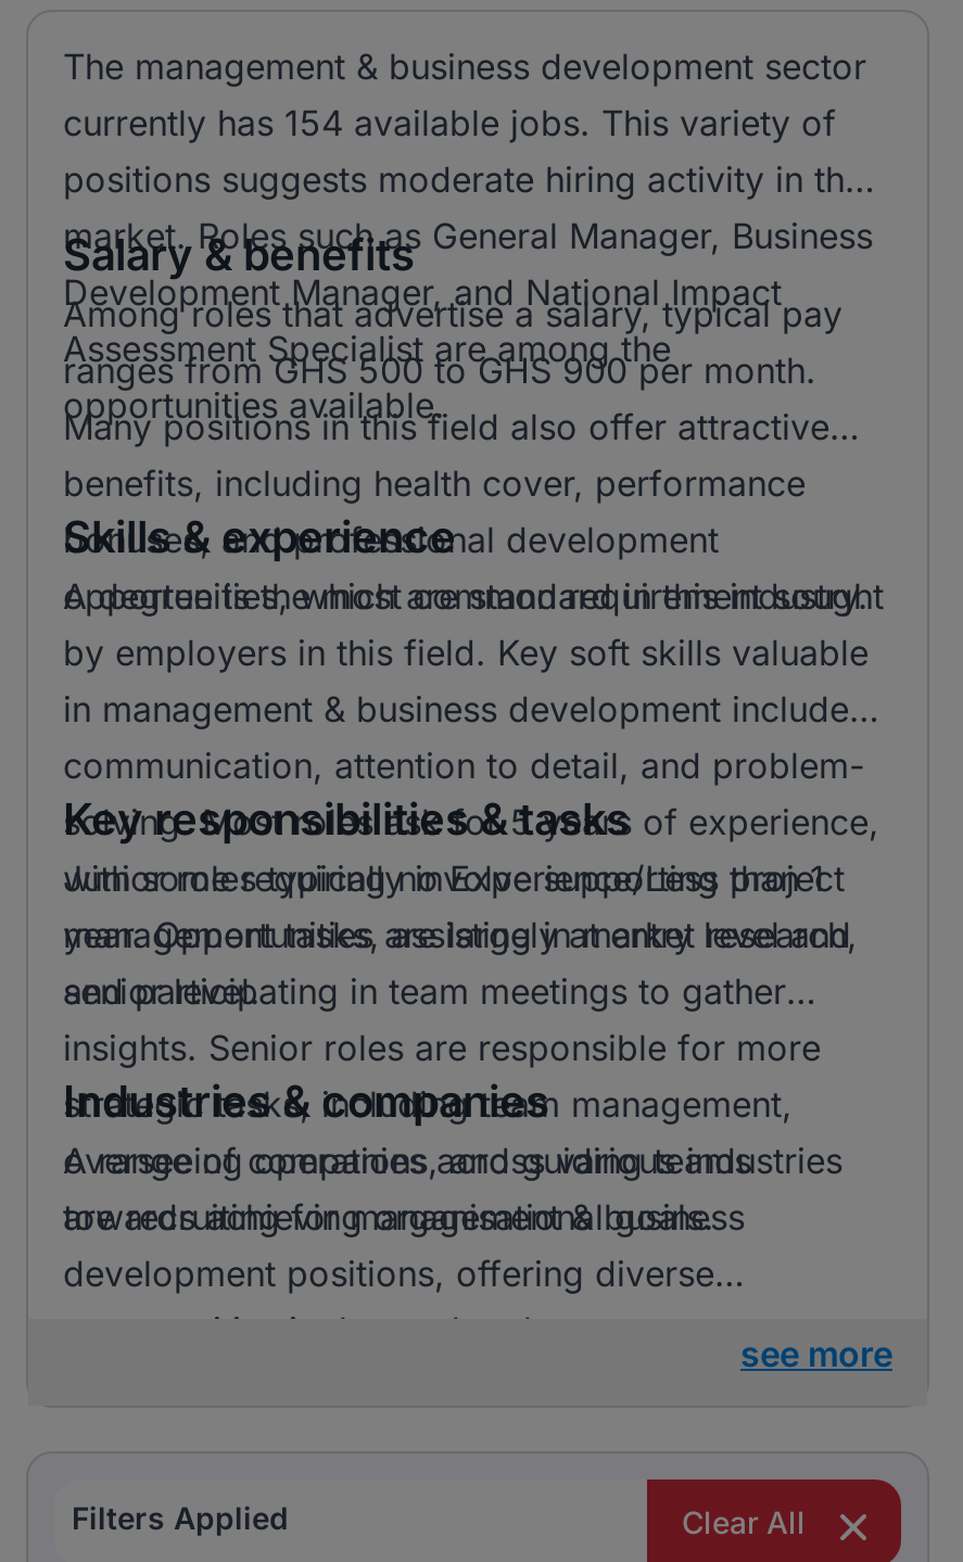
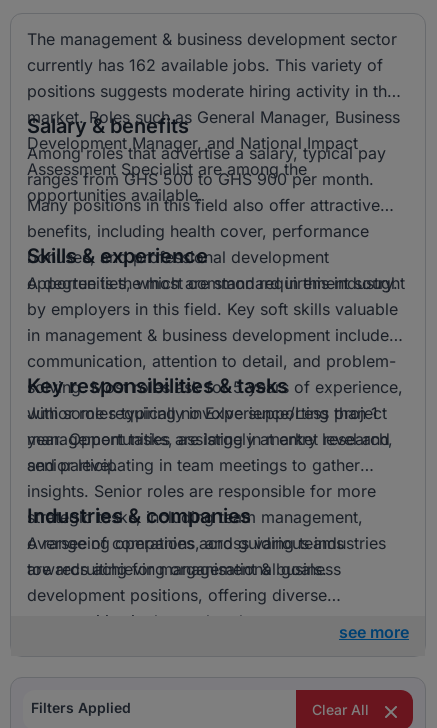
- currently has 154 available jobs. This variety of
+ currently has 162 available jobs. This variety of
